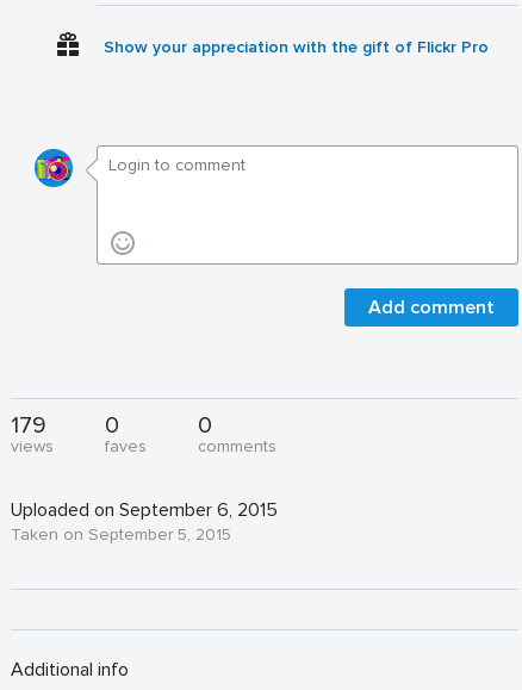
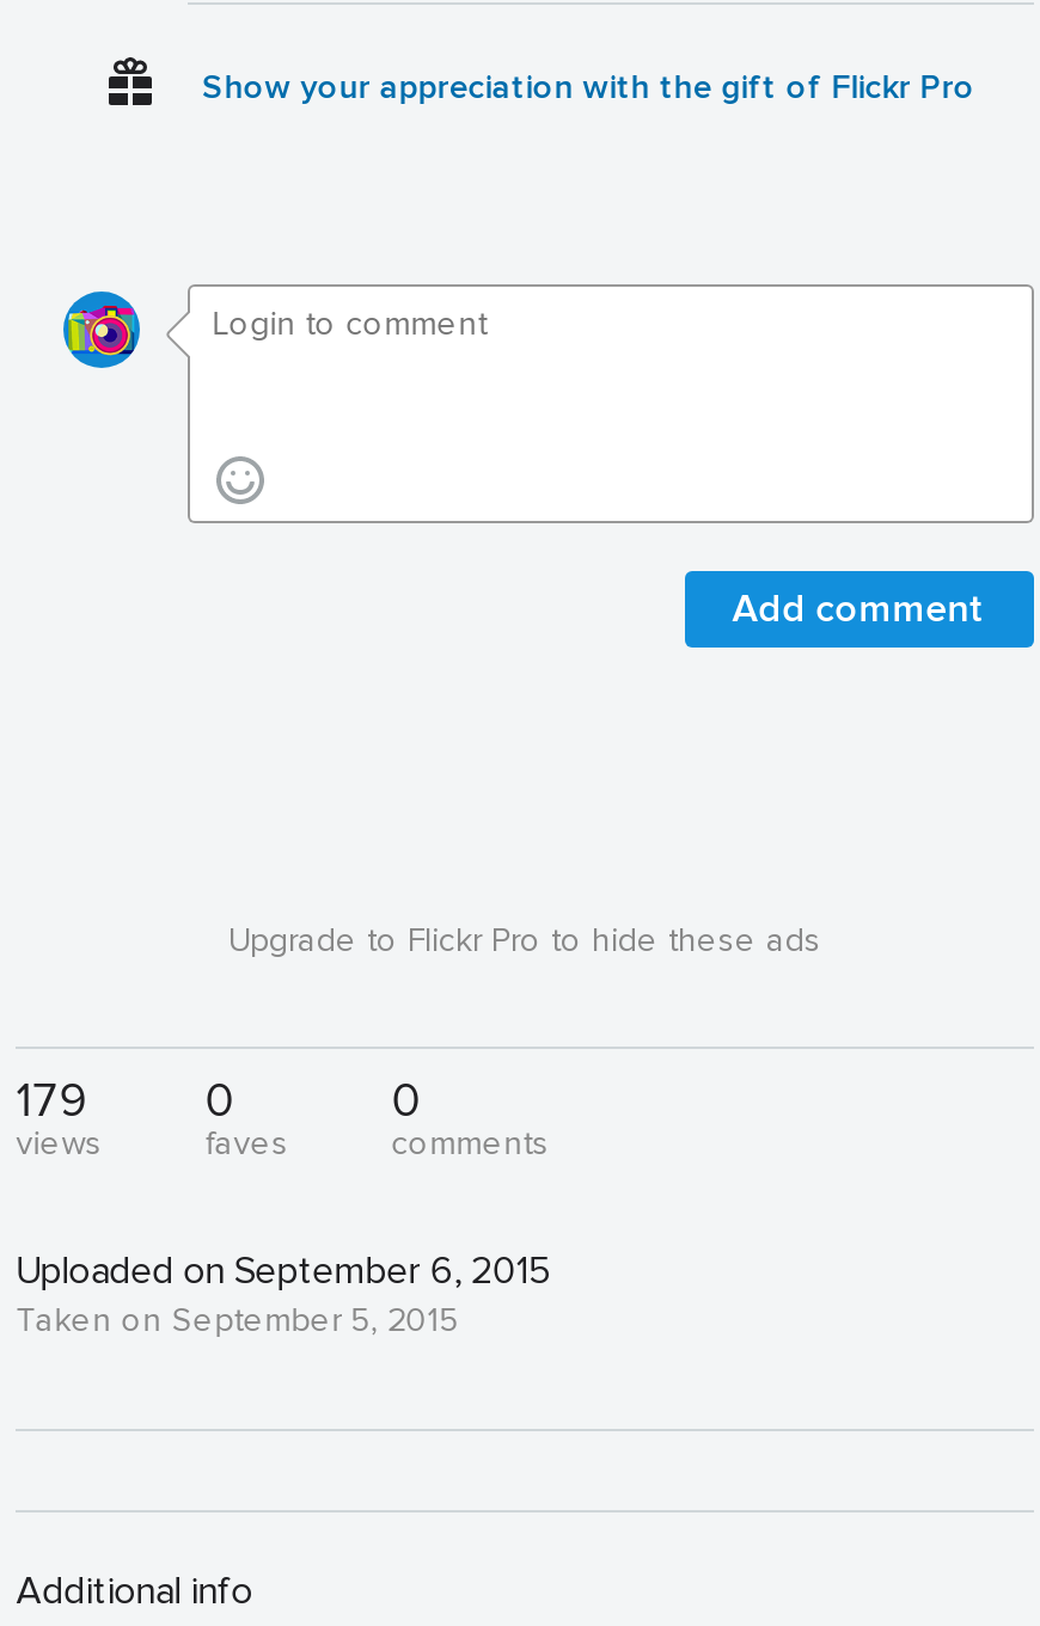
+ Upgrade to Flickr Pro to hide these ads
